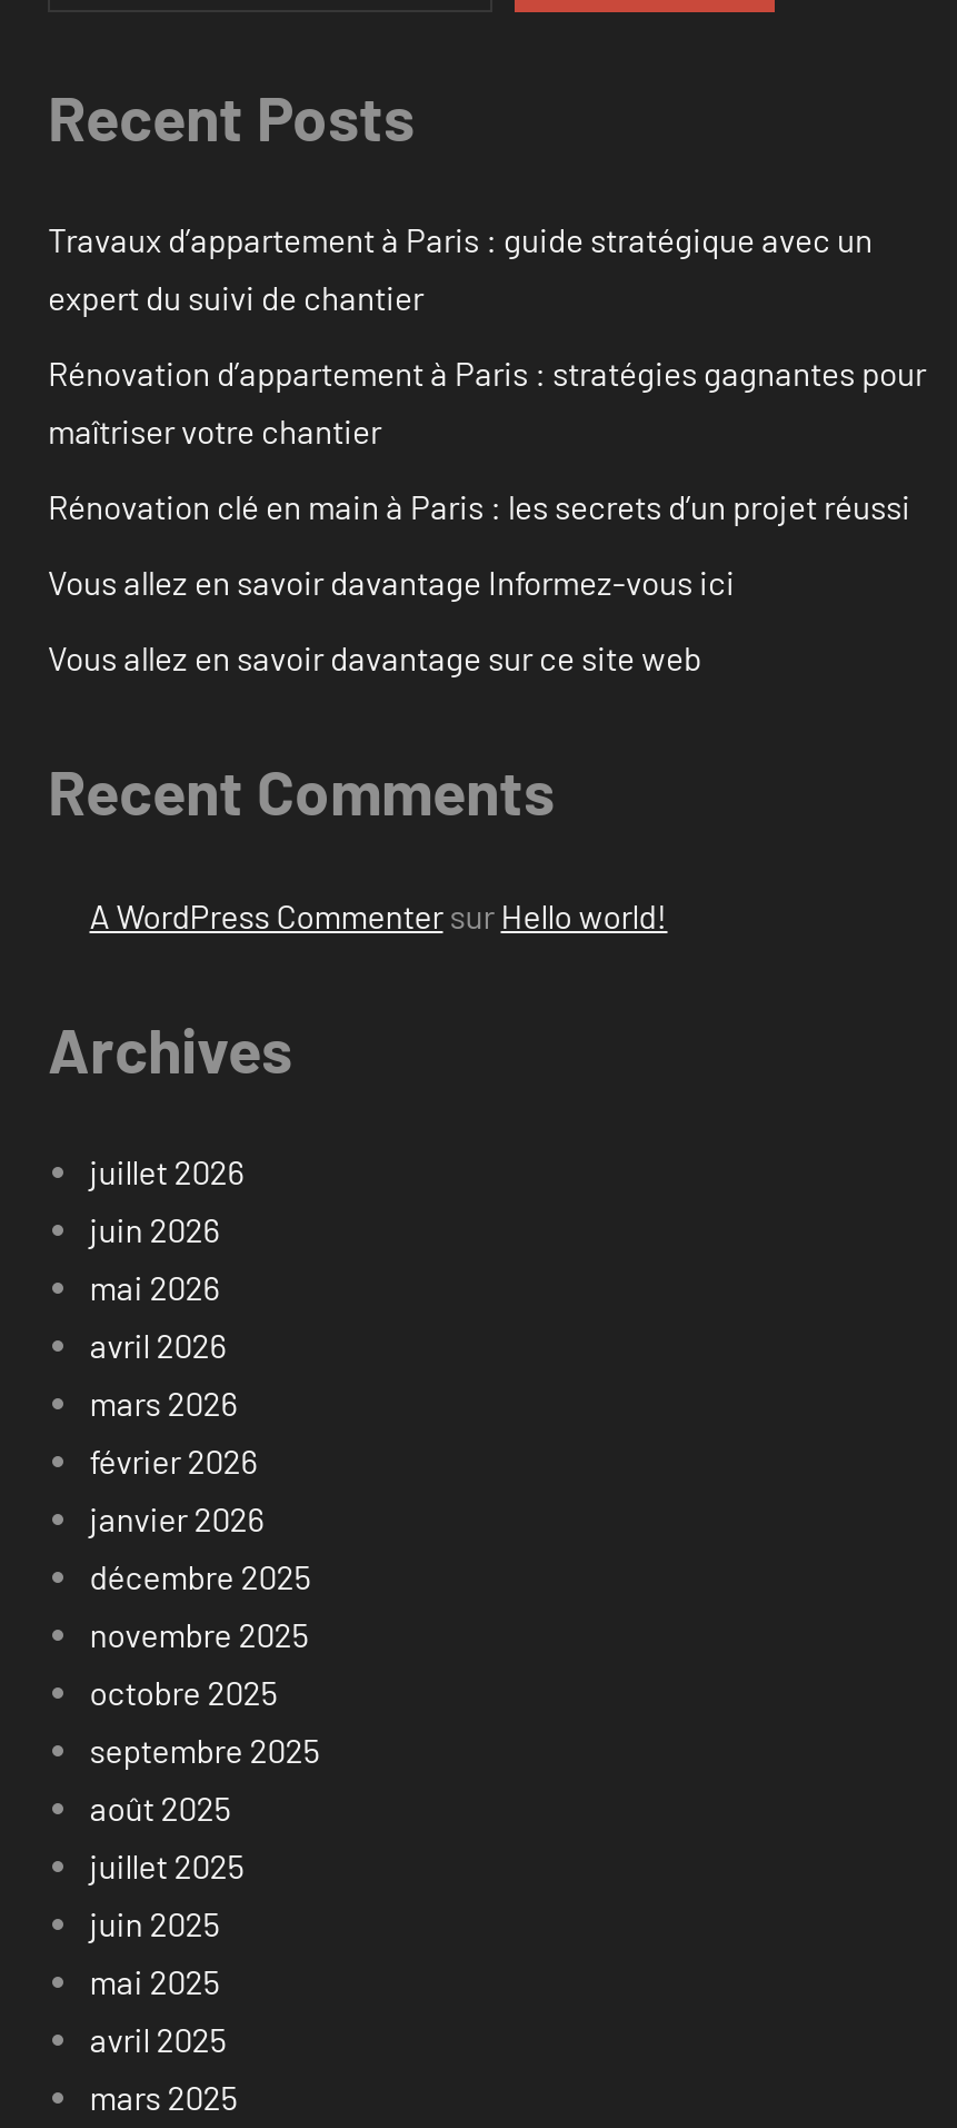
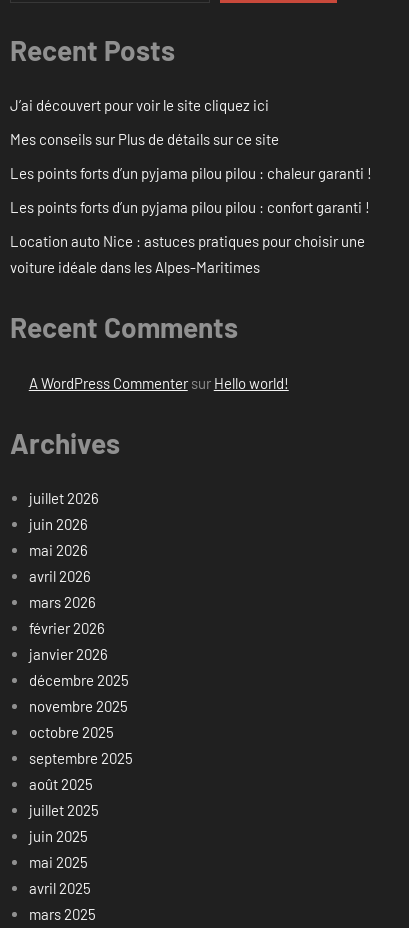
- Travaux d’appartement à Paris : guide stratégique avec un
- expert du suivi de chantier
+ J’ai découvert pour voir le site cliquez ici

- Rénovation d’appartement à Paris : stratégies gagnantes pour
- maîtriser votre chantier
+ Mes conseils sur Plus de détails sur ce site

- Rénovation clé en main à Paris : les secrets d’un projet réussi
+ Les points forts d’un pyjama pilou pilou : chaleur garanti !

- Vous allez en savoir davantage Informez-vous ici
+ Les points forts d’un pyjama pilou pilou : confort garanti !

- Vous allez en savoir davantage sur ce site web
+ Location auto Nice : astuces pratiques pour choisir une
+ voiture idéale dans les Alpes-Maritimes
